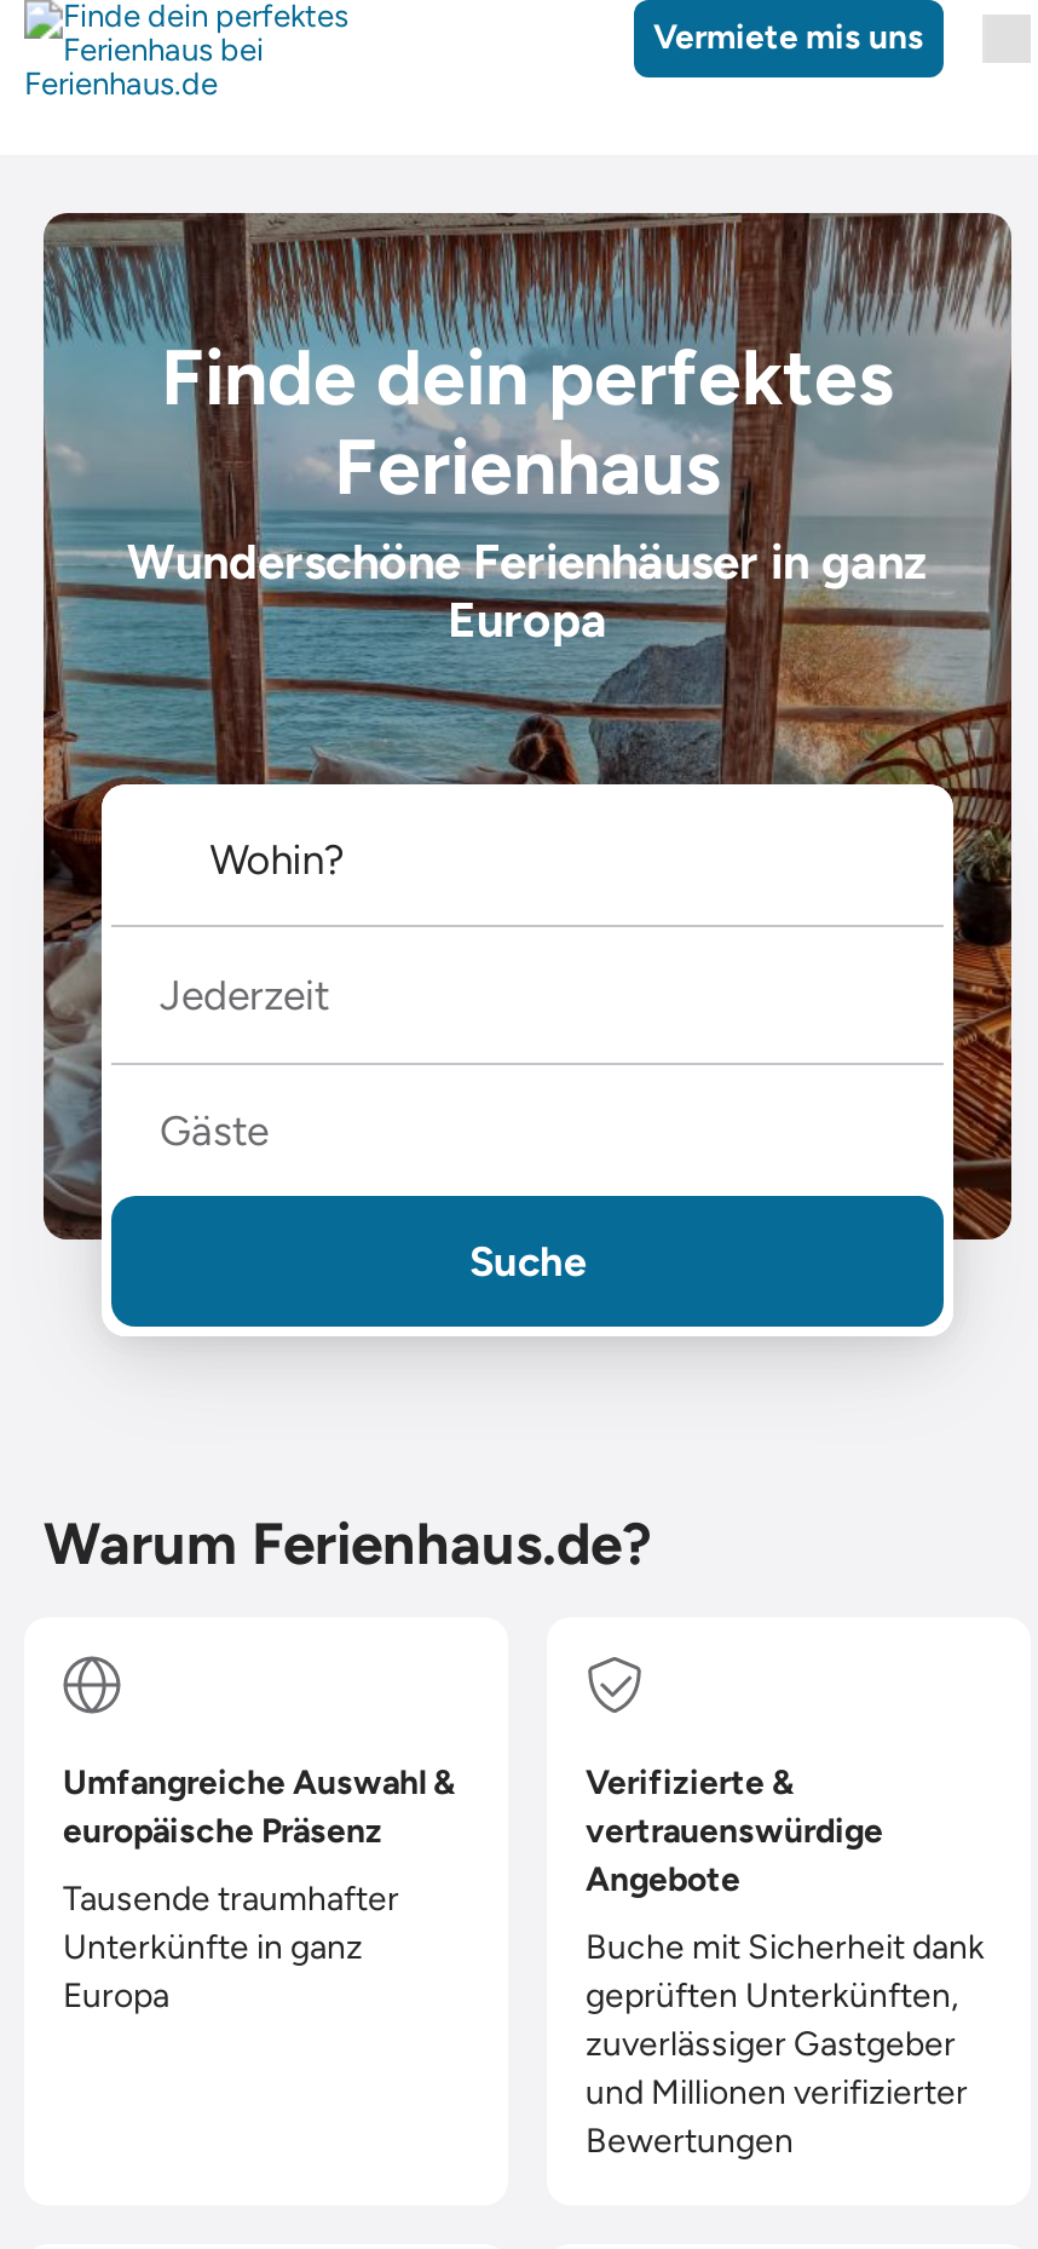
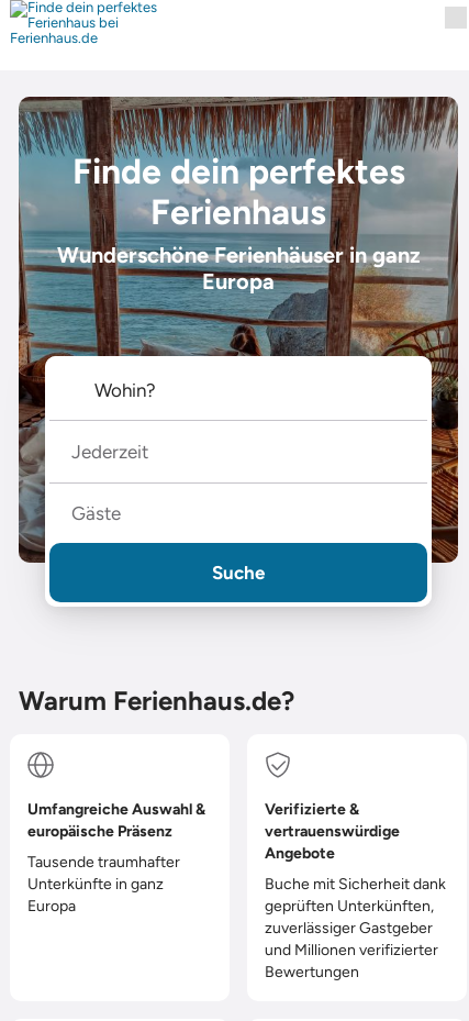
- Vermiete mis uns
